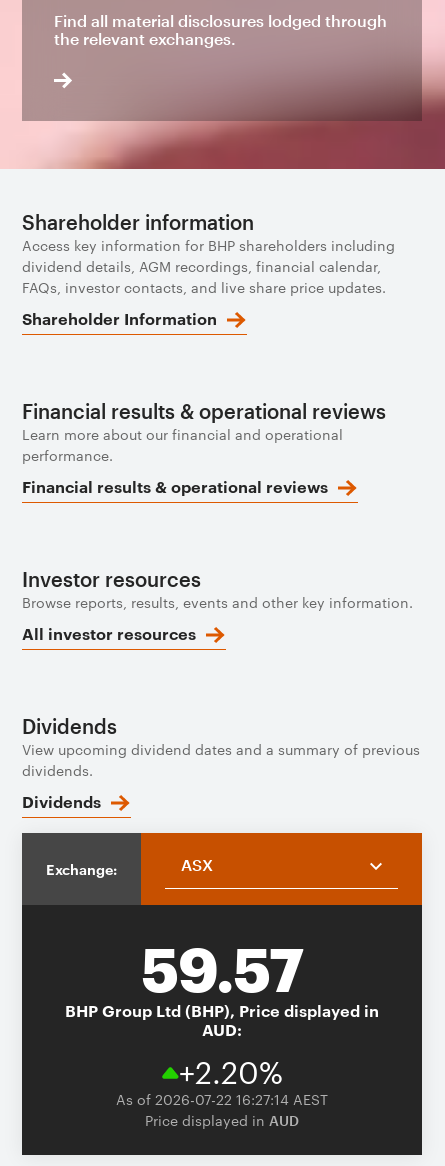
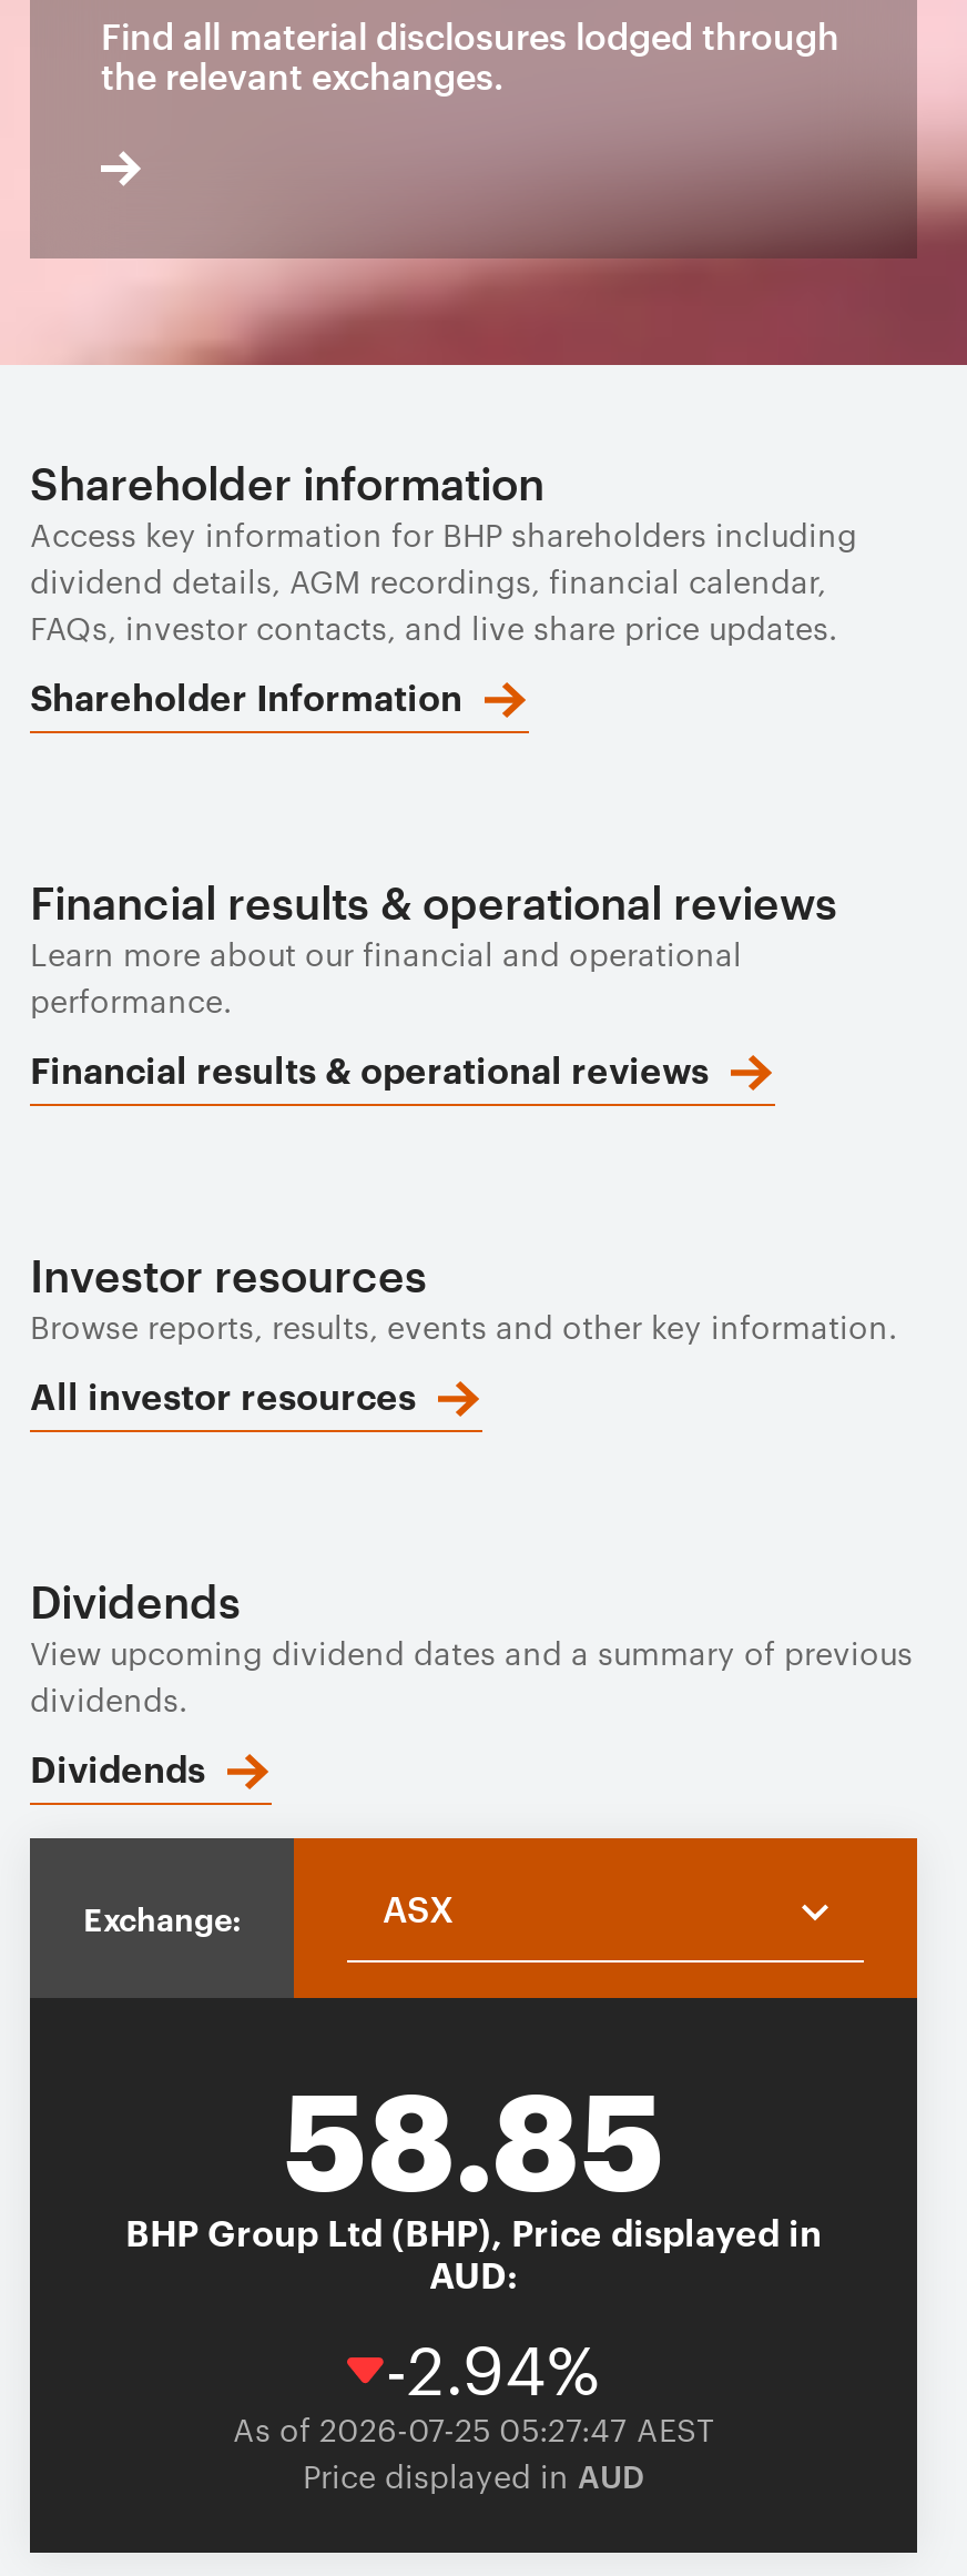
- 59.57
+ 58.85

- +2.20%
+ -2.94%

- As of 2026-07-22 16:27:14 AEST
+ As of 2026-07-25 05:27:47 AEST
